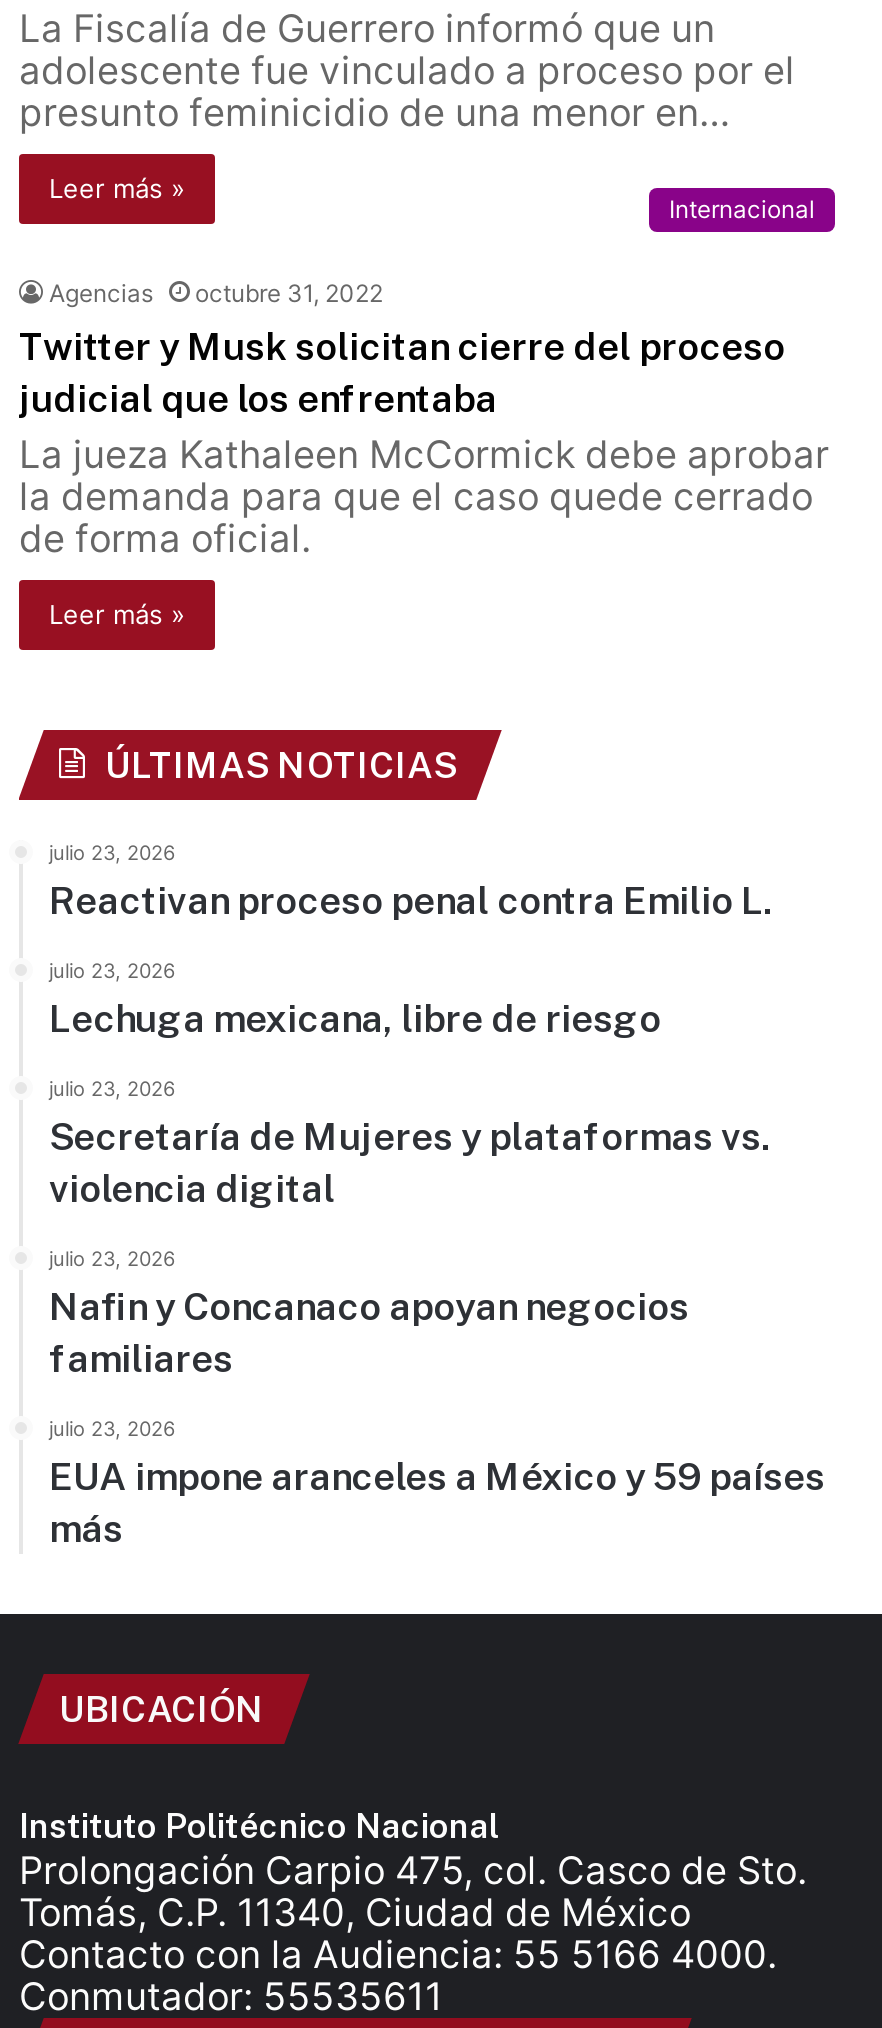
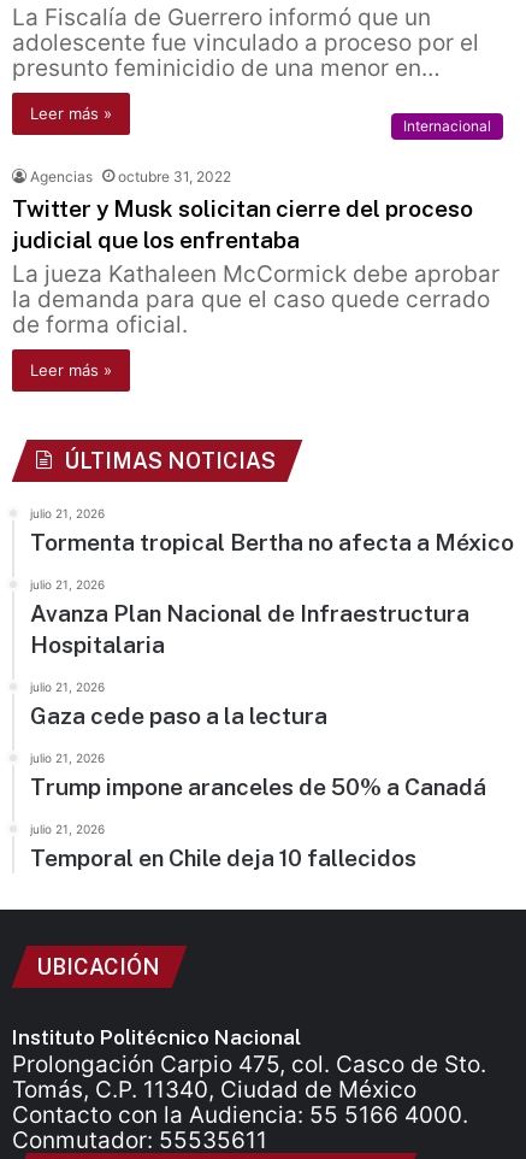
- julio 23, 2026
- Reactivan proceso penal contra Emilio L.
+ julio 21, 2026
+ Tormenta tropical Bertha no afecta a México

- julio 23, 2026
- Lechuga mexicana, libre de riesgo
+ julio 21, 2026
+ Avanza Plan Nacional de Infraestructura
+ Hospitalaria

- julio 23, 2026
- Secretaría de Mujeres y plataformas vs.
- violencia digital
+ julio 21, 2026
+ Gaza cede paso a la lectura

- julio 23, 2026
- Nafin y Concanaco apoyan negocios
- familiares
+ julio 21, 2026
+ Trump impone aranceles de 50% a Canadá

- julio 23, 2026
- EUA impone aranceles a México y 59 países
- más
+ julio 21, 2026
+ Temporal en Chile deja 10 fallecidos
